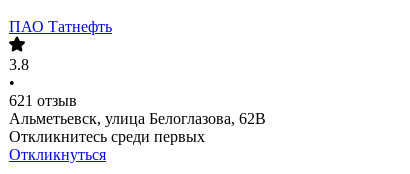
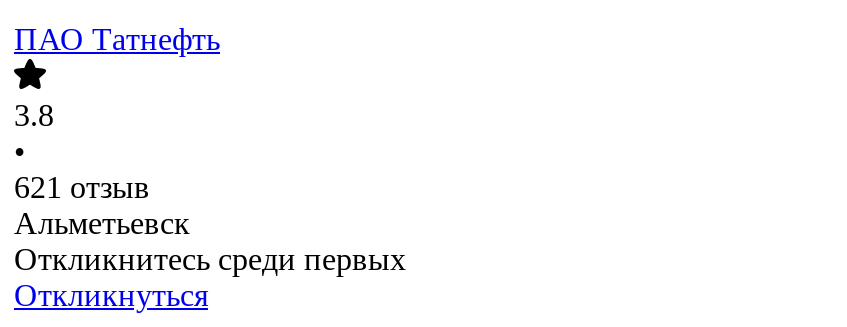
- Альметьевск, улица Белоглазова, 62В
+ Альметьевск
